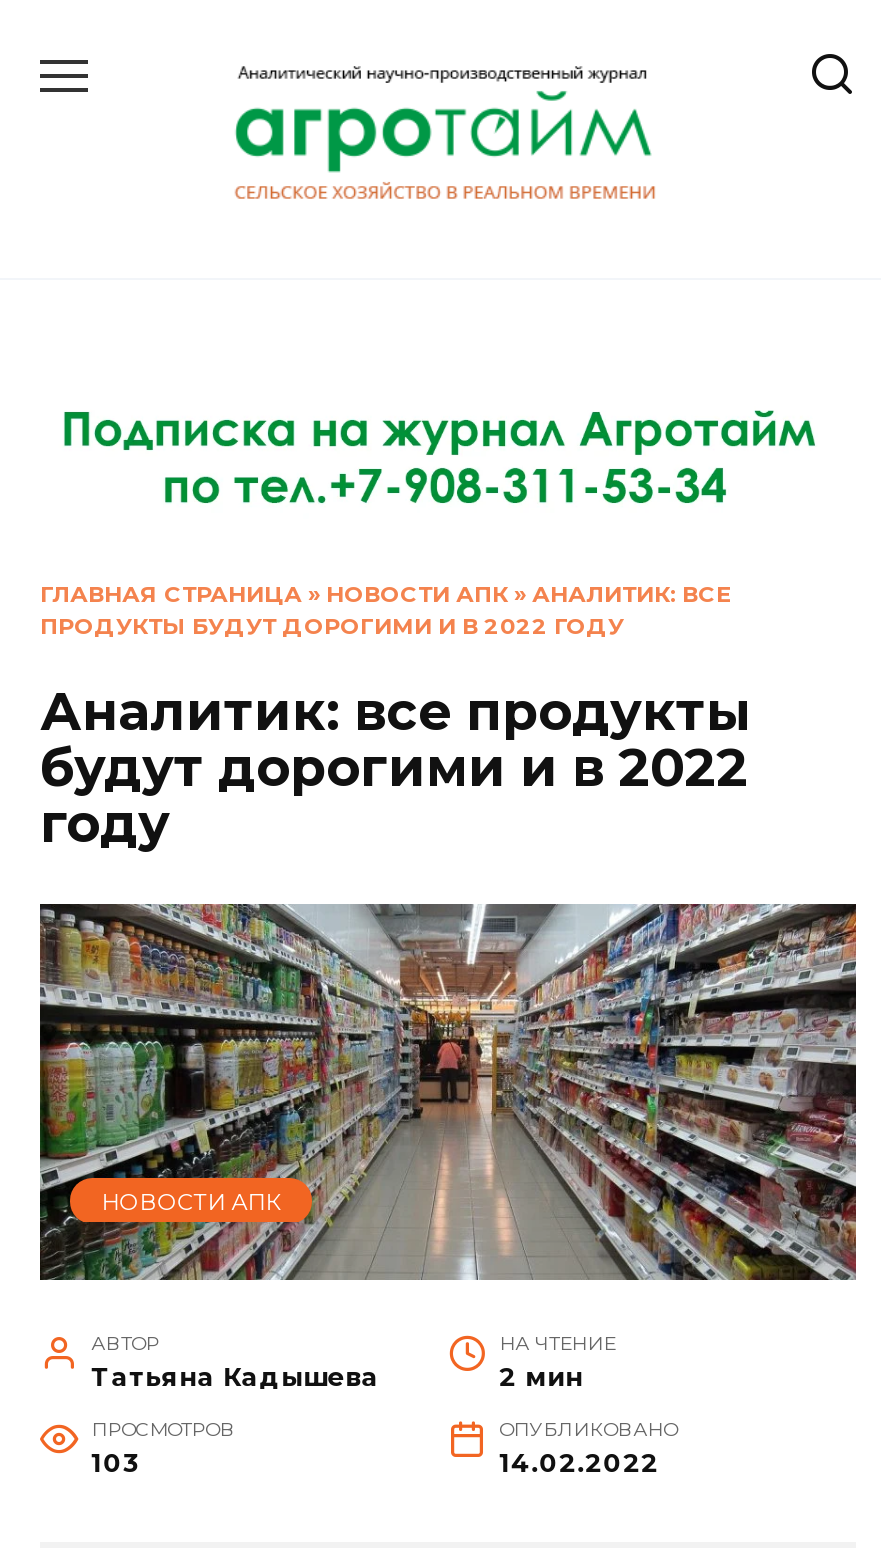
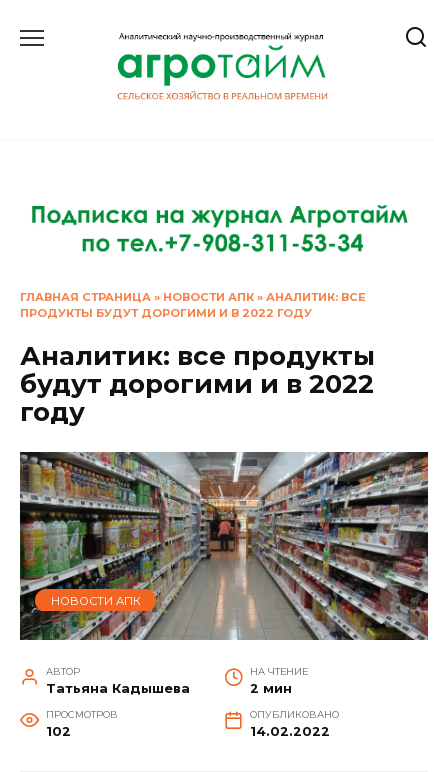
- 103
+ 102
